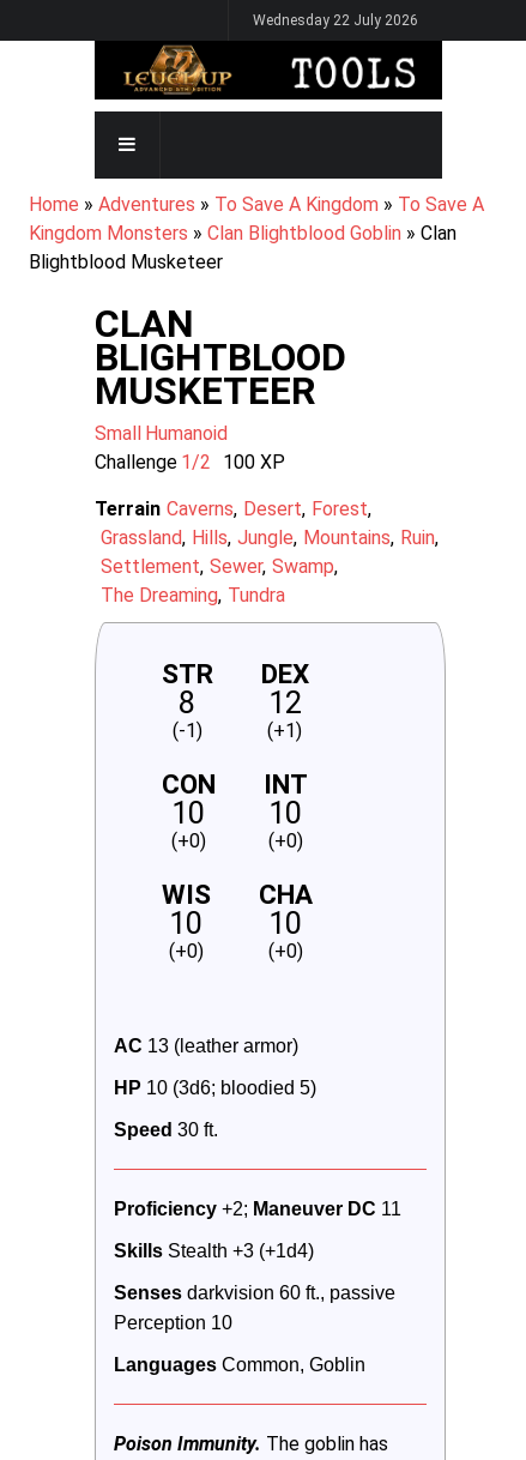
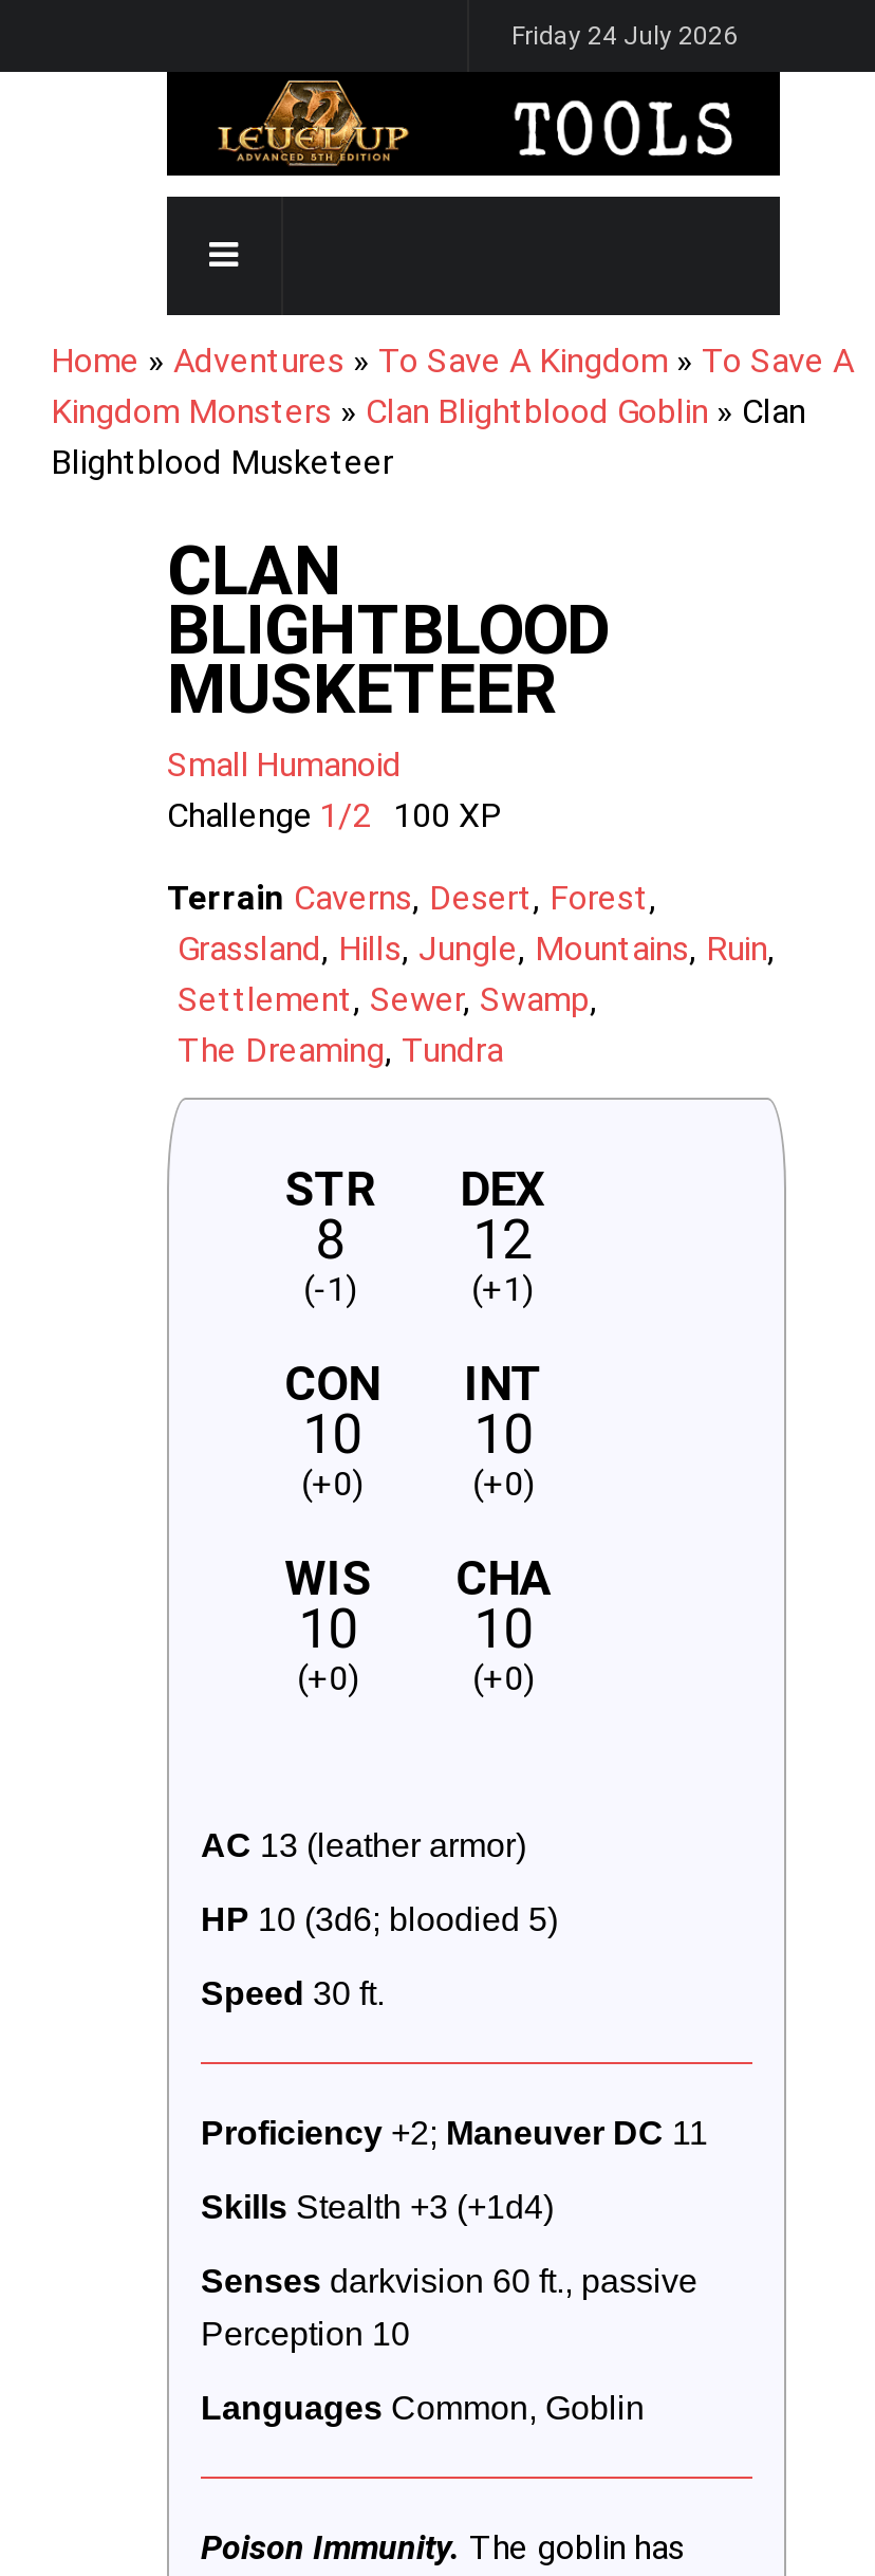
- Wednesday 22 July 2026
+ Friday 24 July 2026
